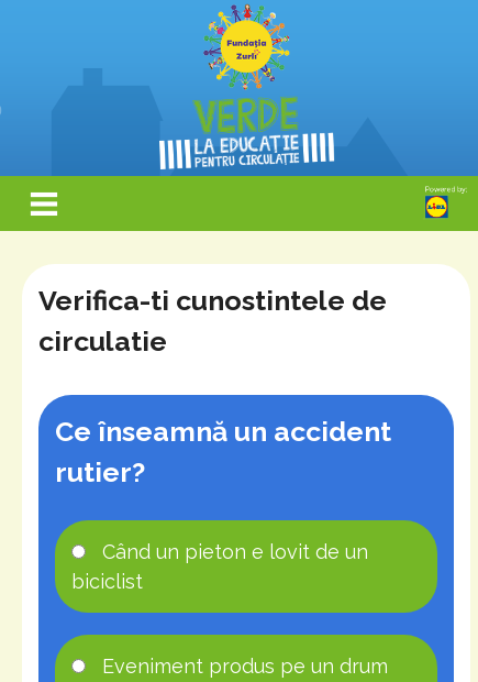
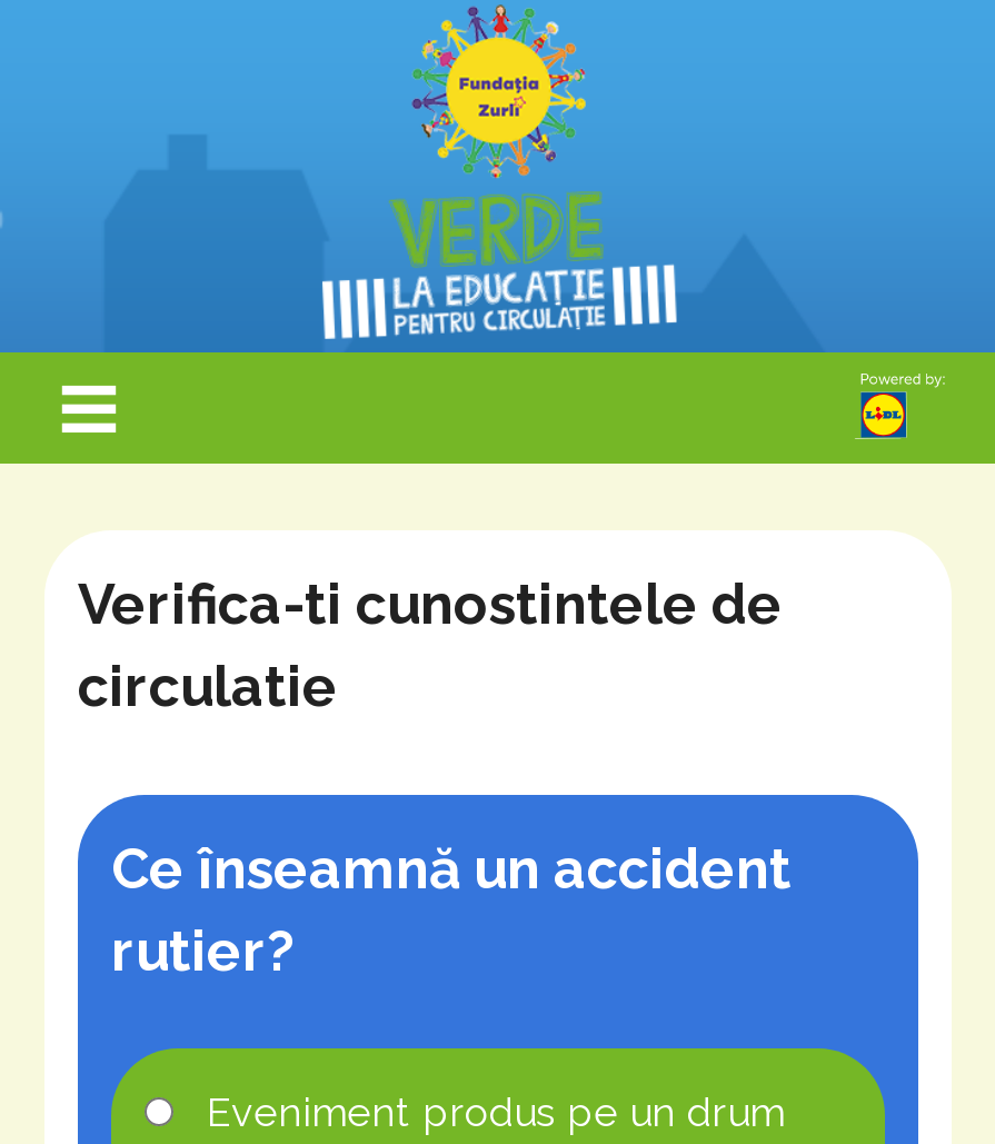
- Când un pieton e lovit de un
- biciclist
